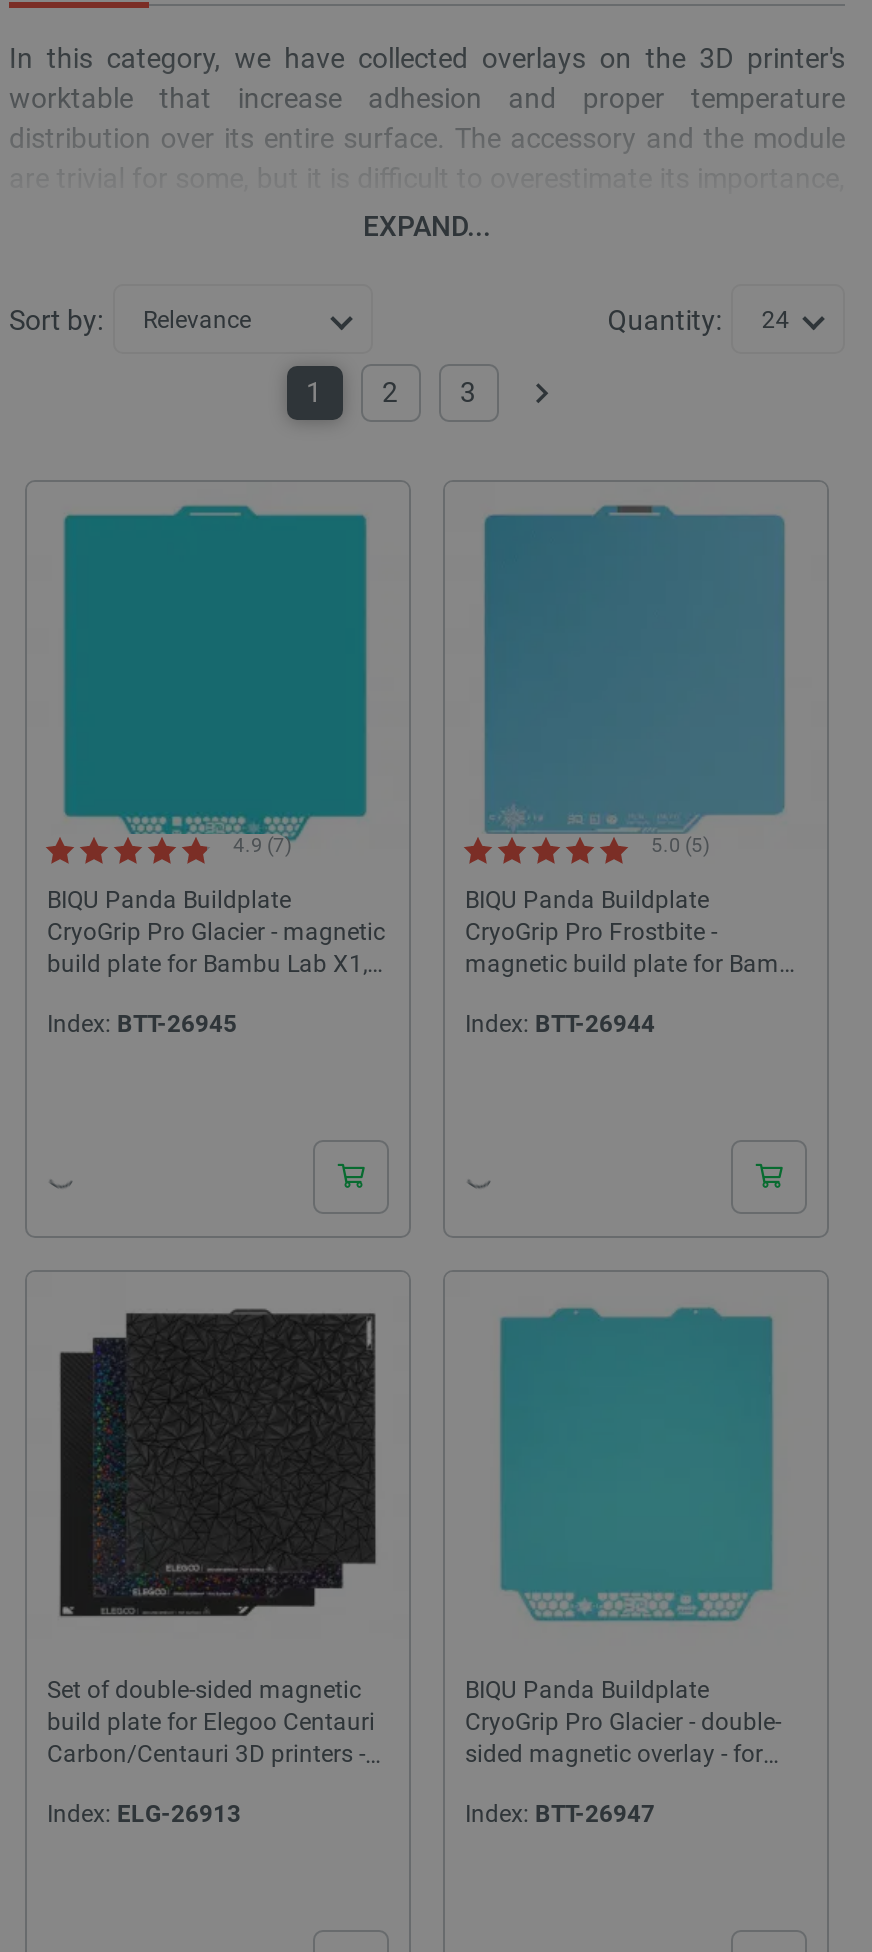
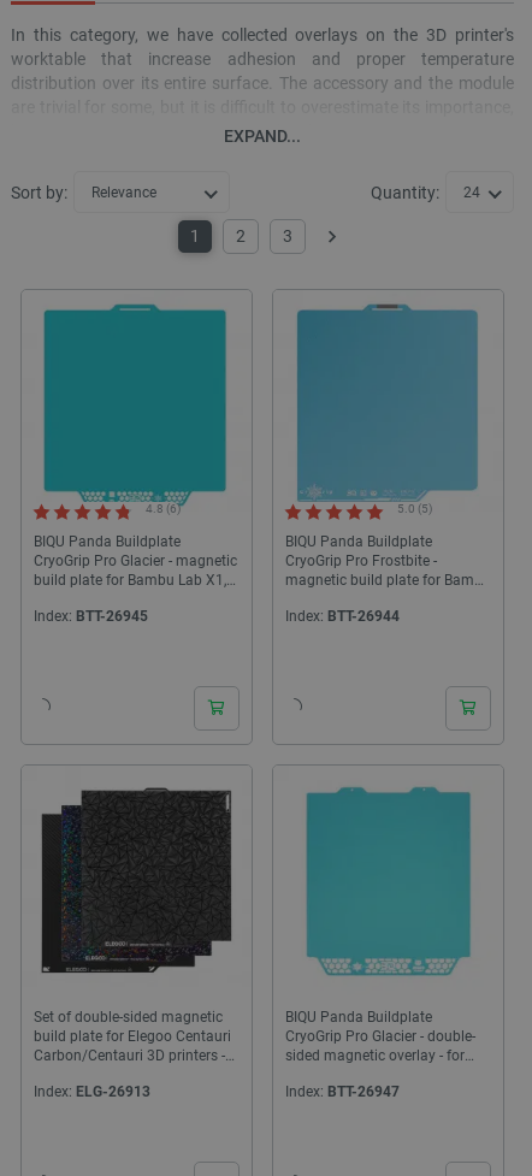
- 4.9 (7)
+ 4.8 (6)
